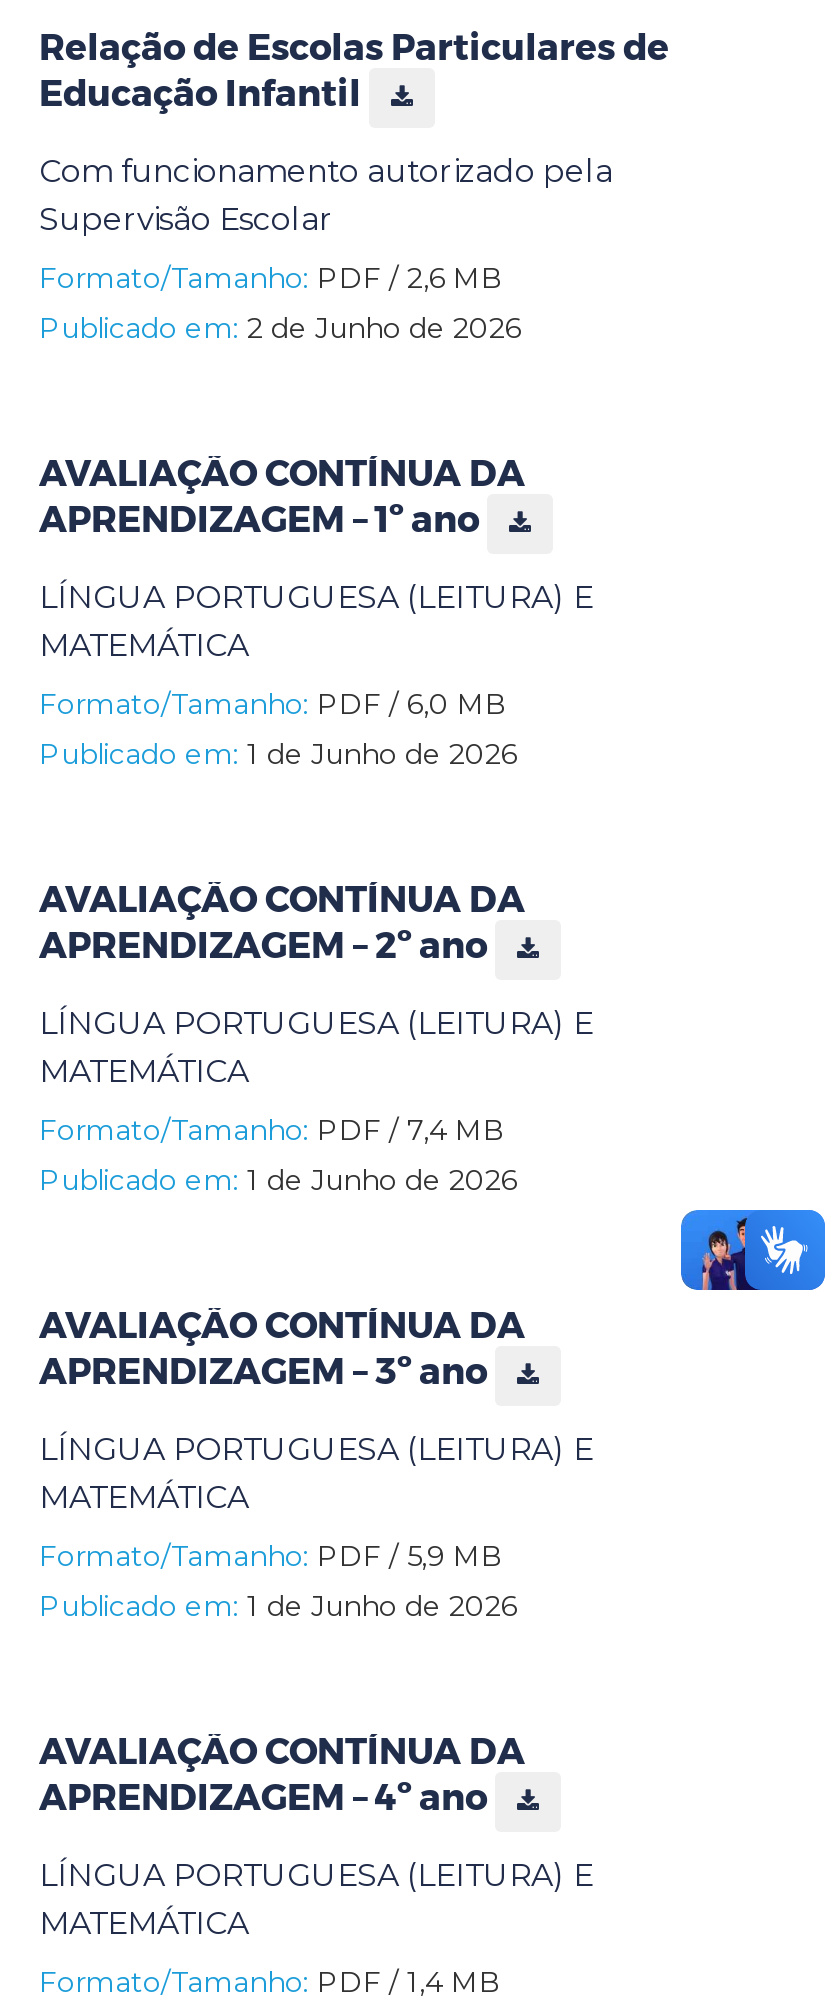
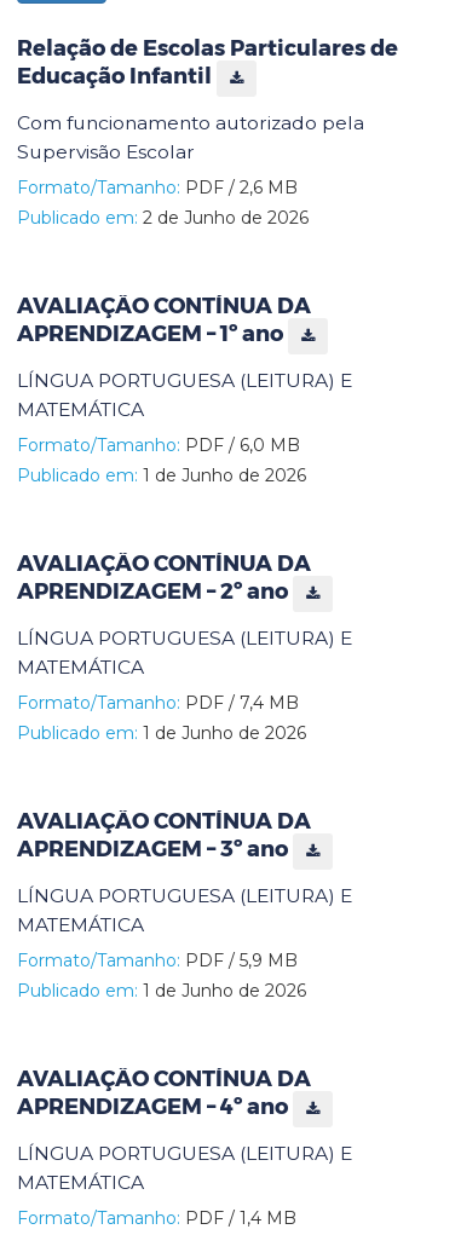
- [image]
